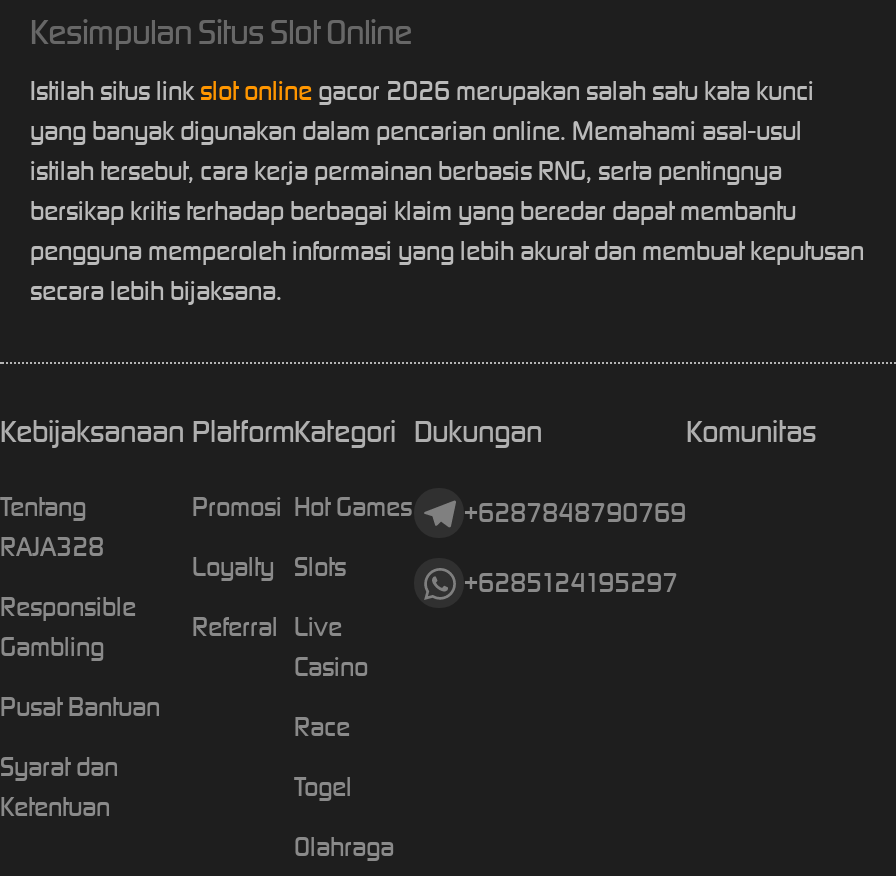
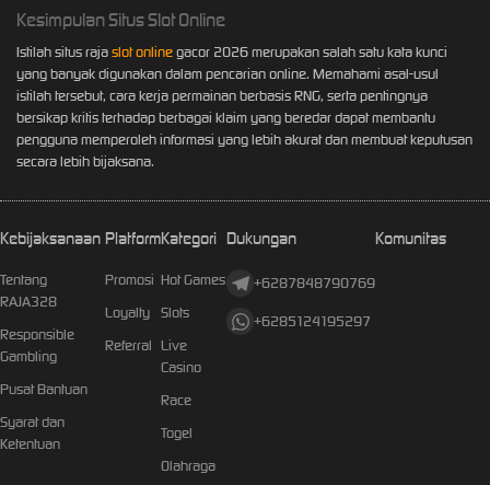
- Istilah situs link slot online gacor 2026 merupakan salah satu kata kunci
+ Istilah situs raja slot online gacor 2026 merupakan salah satu kata kunci
